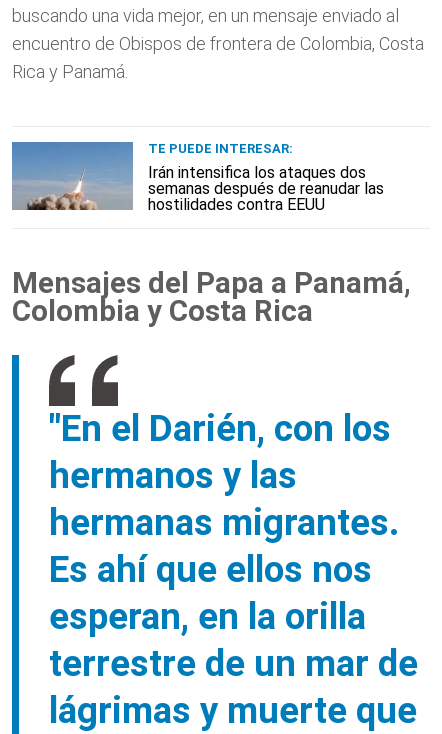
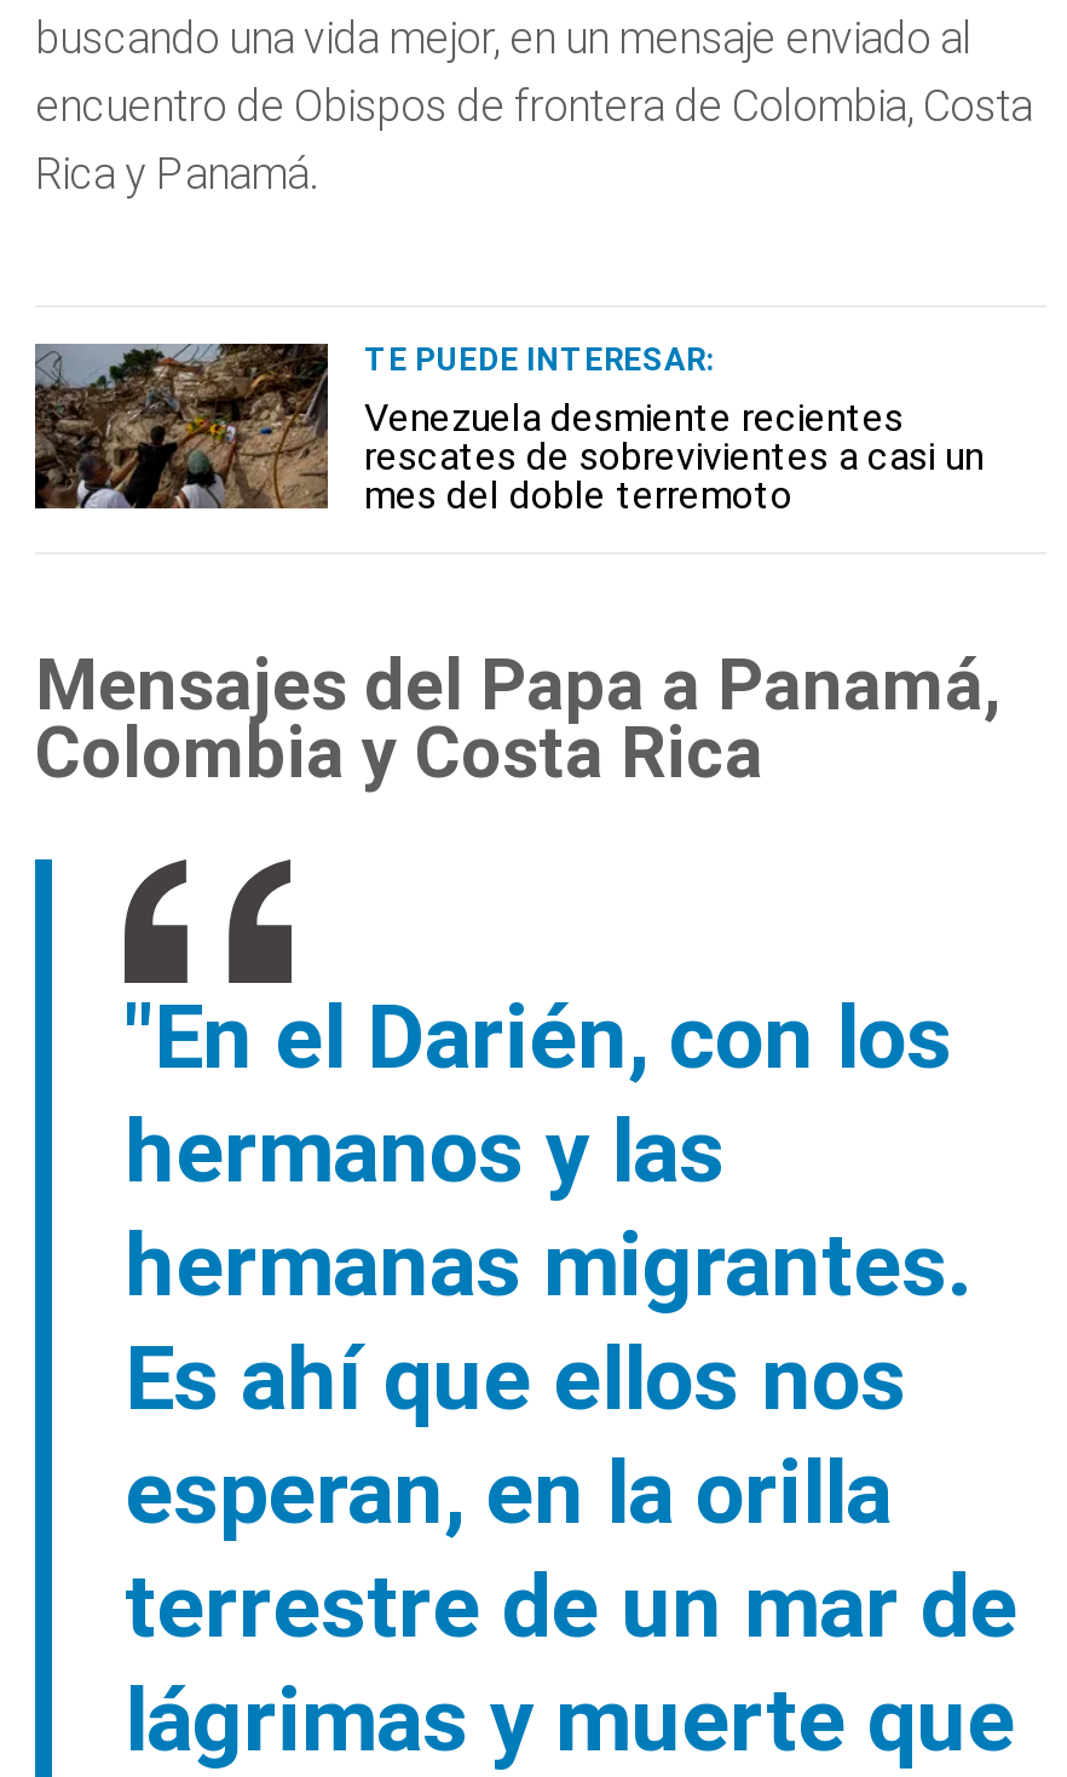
- [image]
- Irán intensifica los ataques dos
- semanas después de reanudar las
- hostilidades contra EEUU
+ [image]
+ Venezuela desmiente recientes
+ rescates de sobrevivientes a casi un
+ mes del doble terremoto
